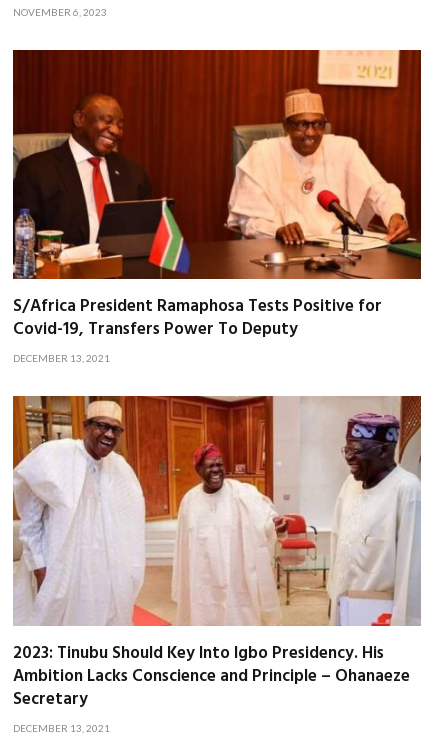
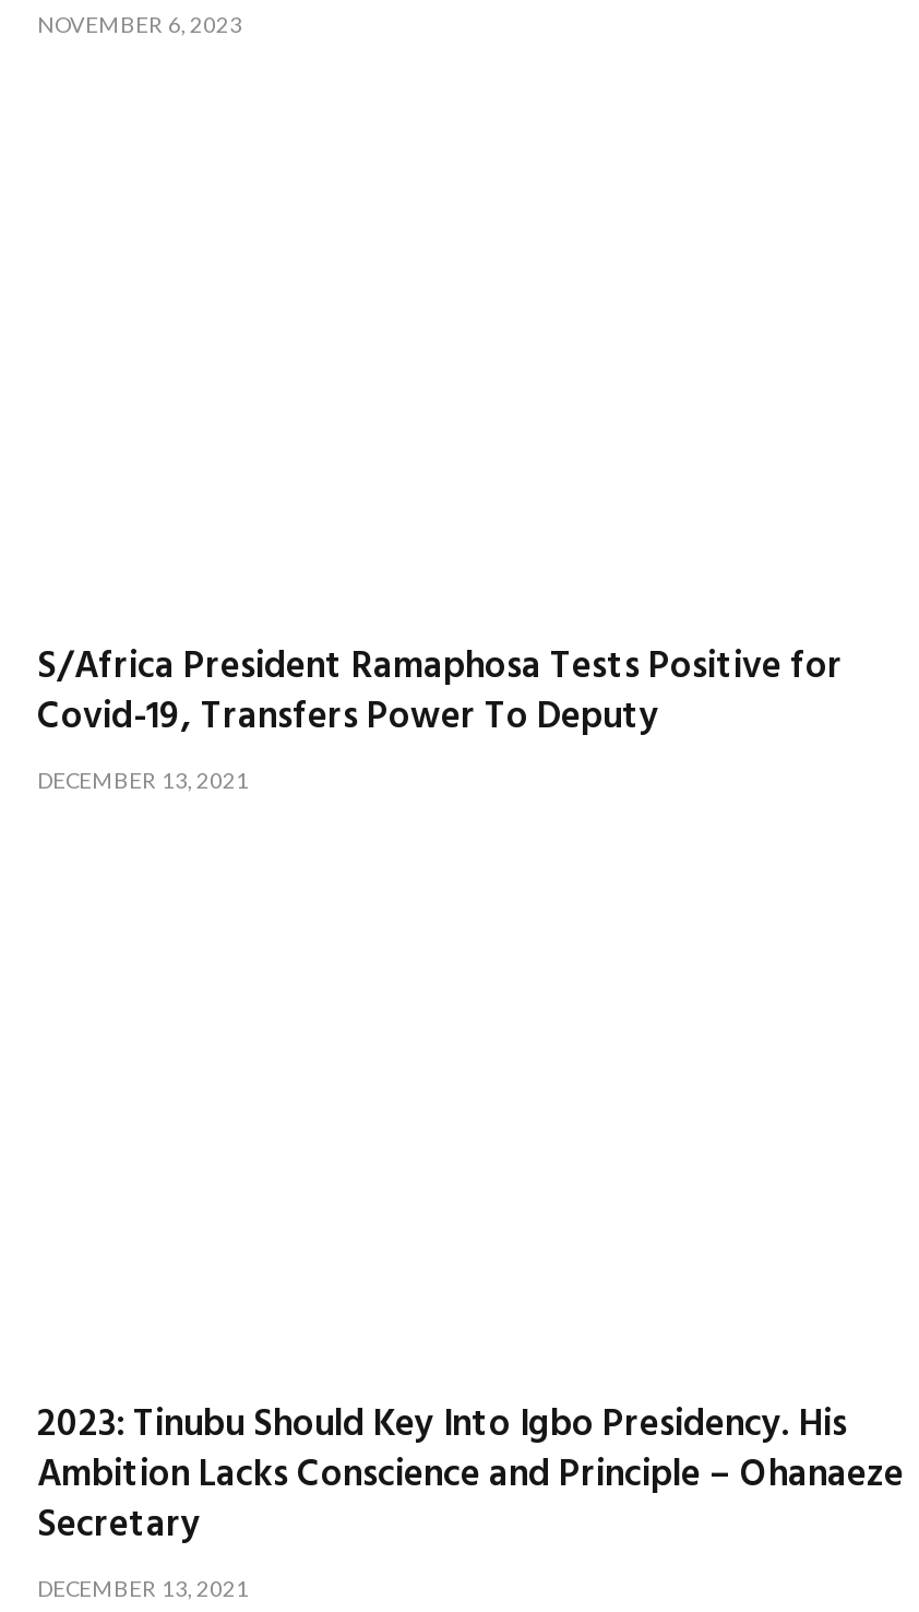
- [image]

- [image]
